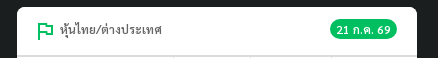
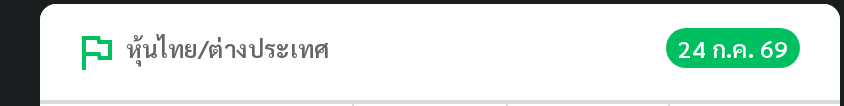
- 21 ก.ค. 69
+ 24 ก.ค. 69
